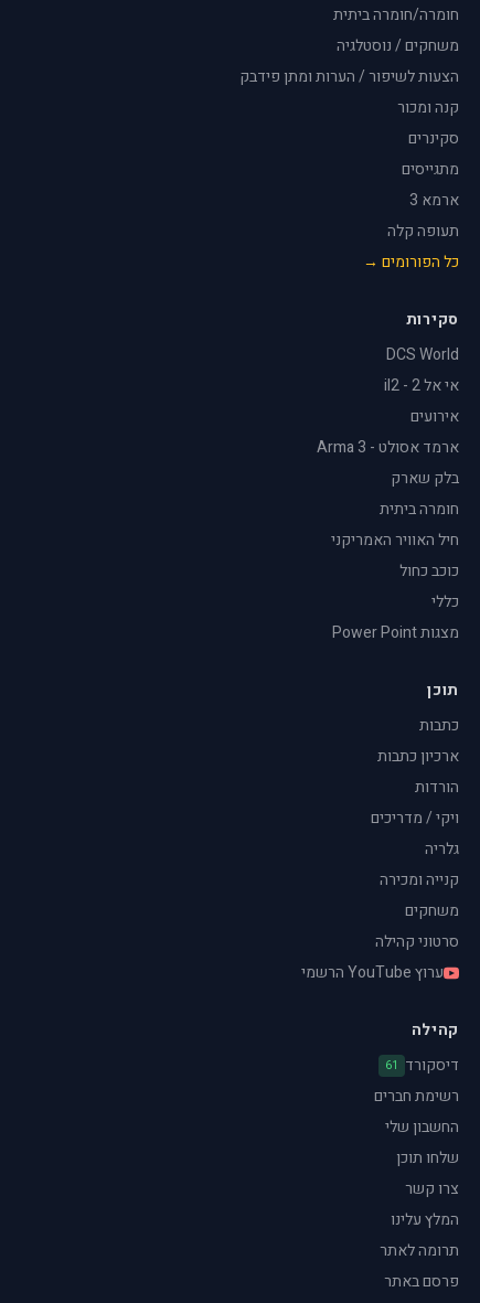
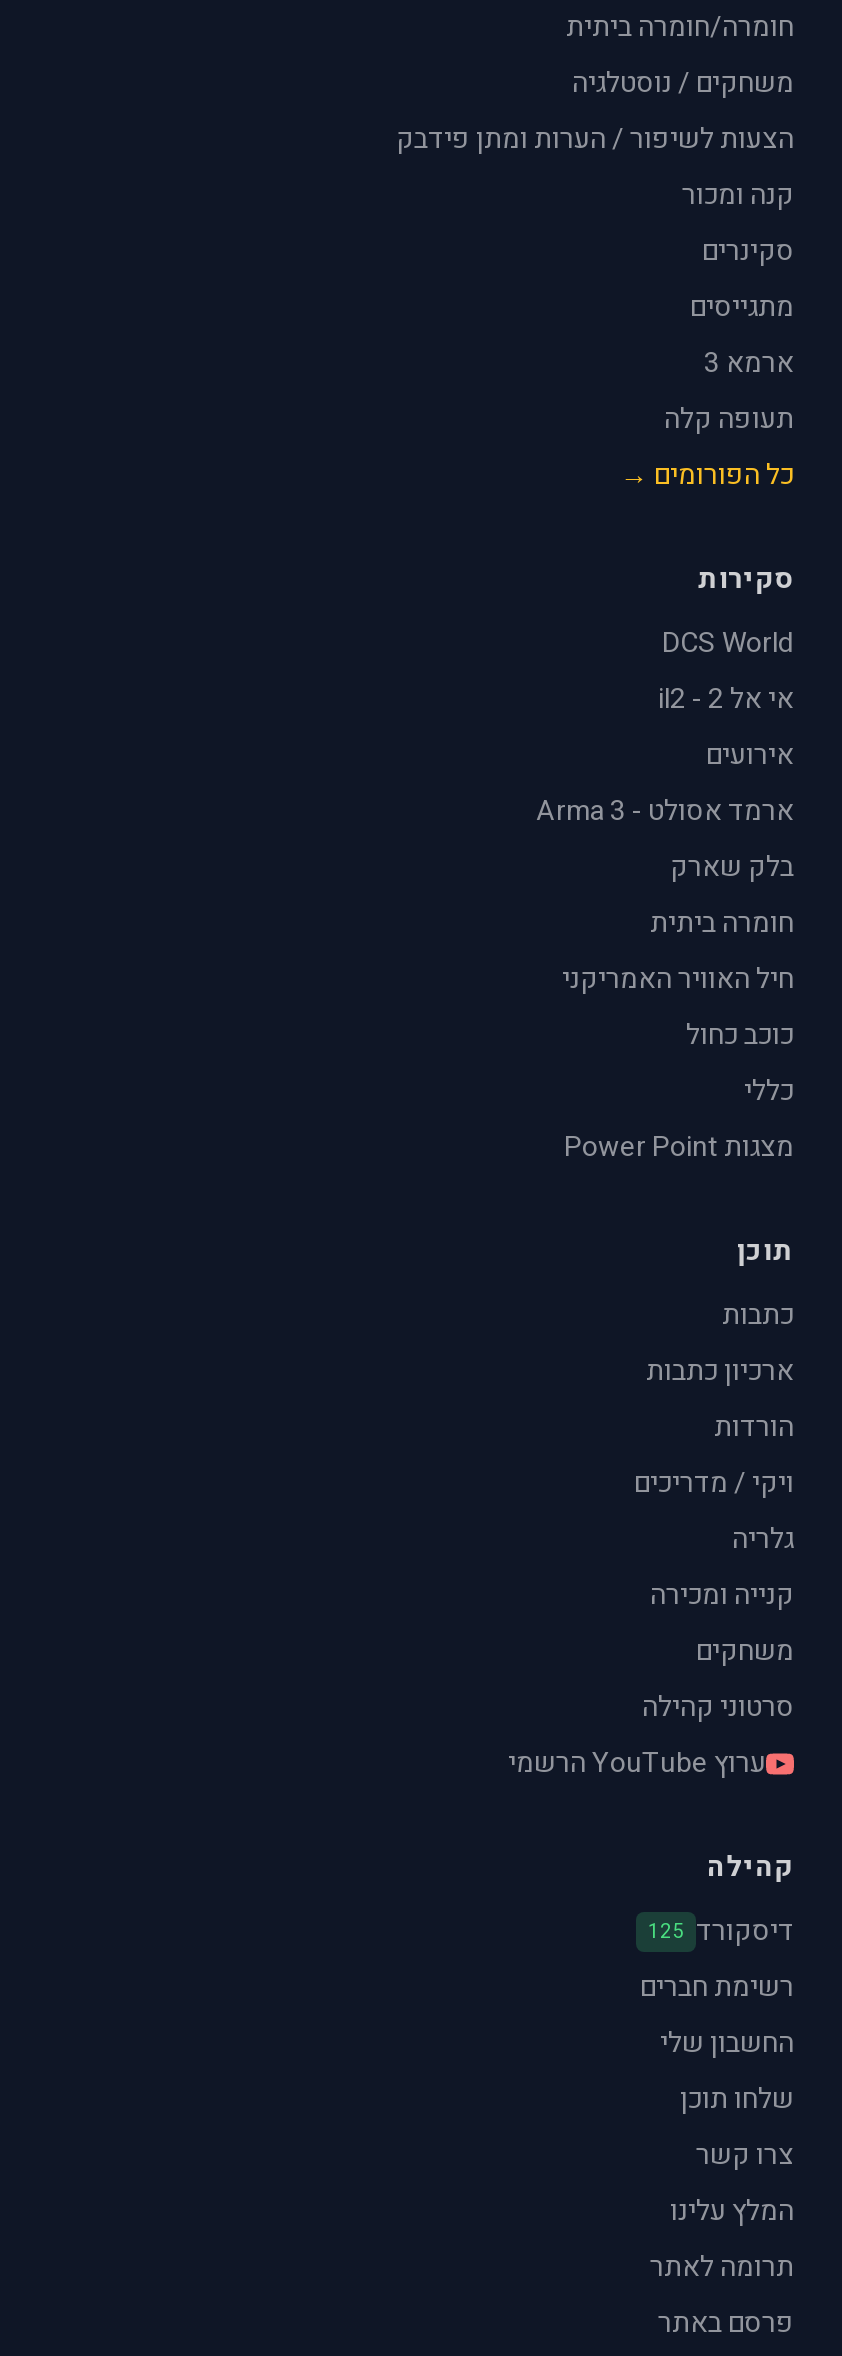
- דיסקורד 61
+ דיסקורד 125
